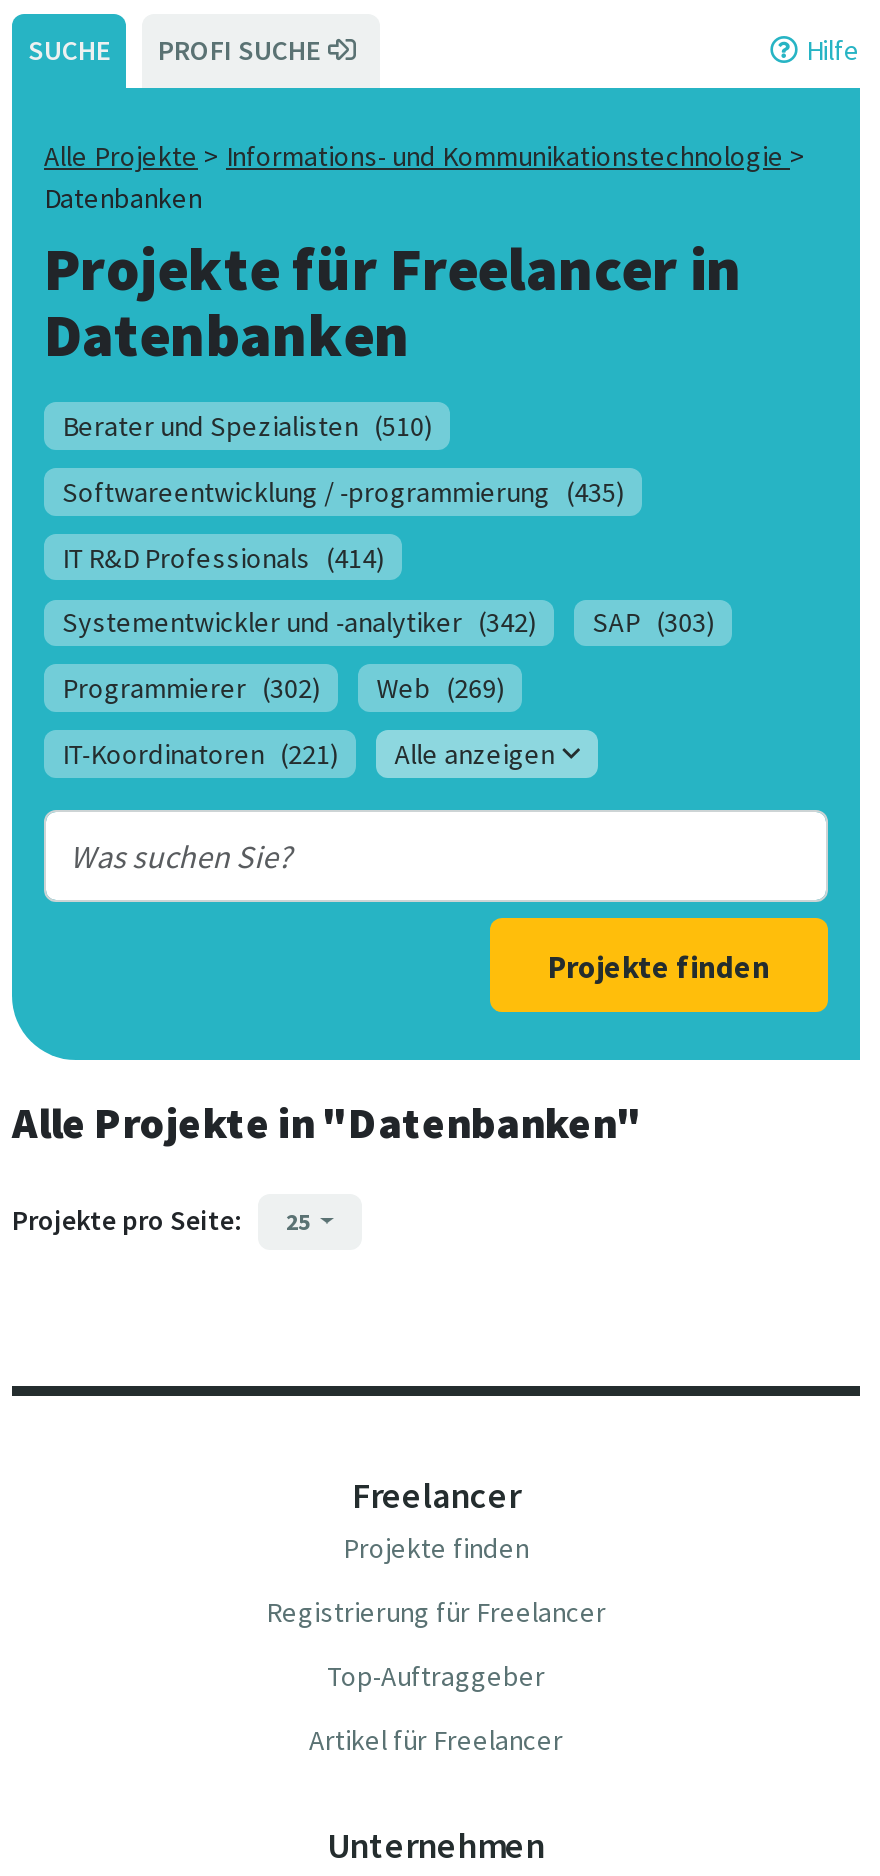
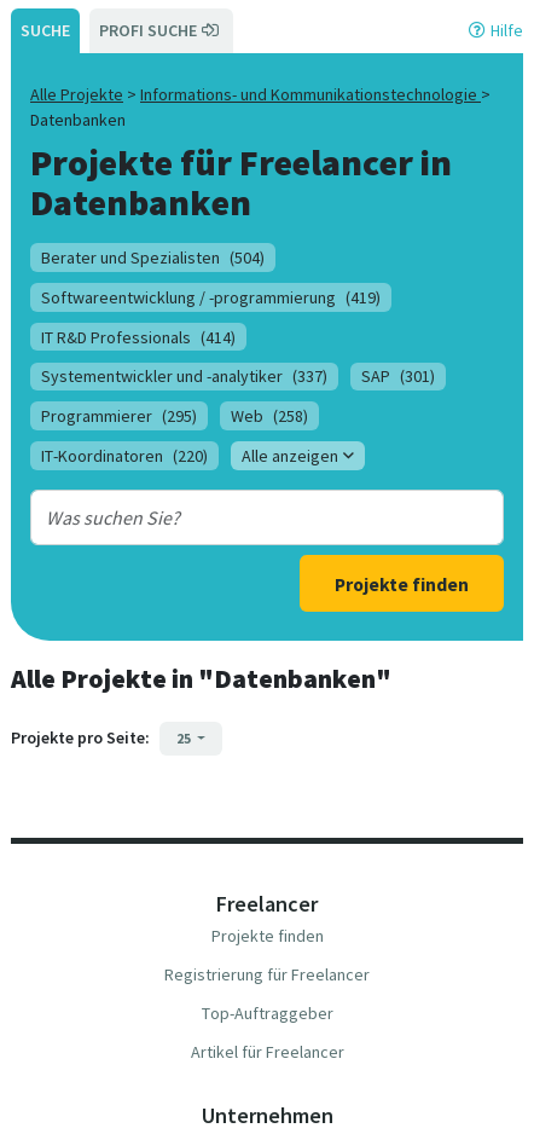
- Berater und Spezialisten (510)
+ Berater und Spezialisten (504)

- Softwareentwicklung / -programmierung (435)
+ Softwareentwicklung / -programmierung (419)

- Systementwickler und -analytiker (342)
+ Systementwickler und -analytiker (337)

- SAP (303)
+ SAP (301)

- Programmierer (302)
+ Programmierer (295)

- Web (269)
+ Web (258)

- IT-Koordinatoren (221)
+ IT-Koordinatoren (220)
